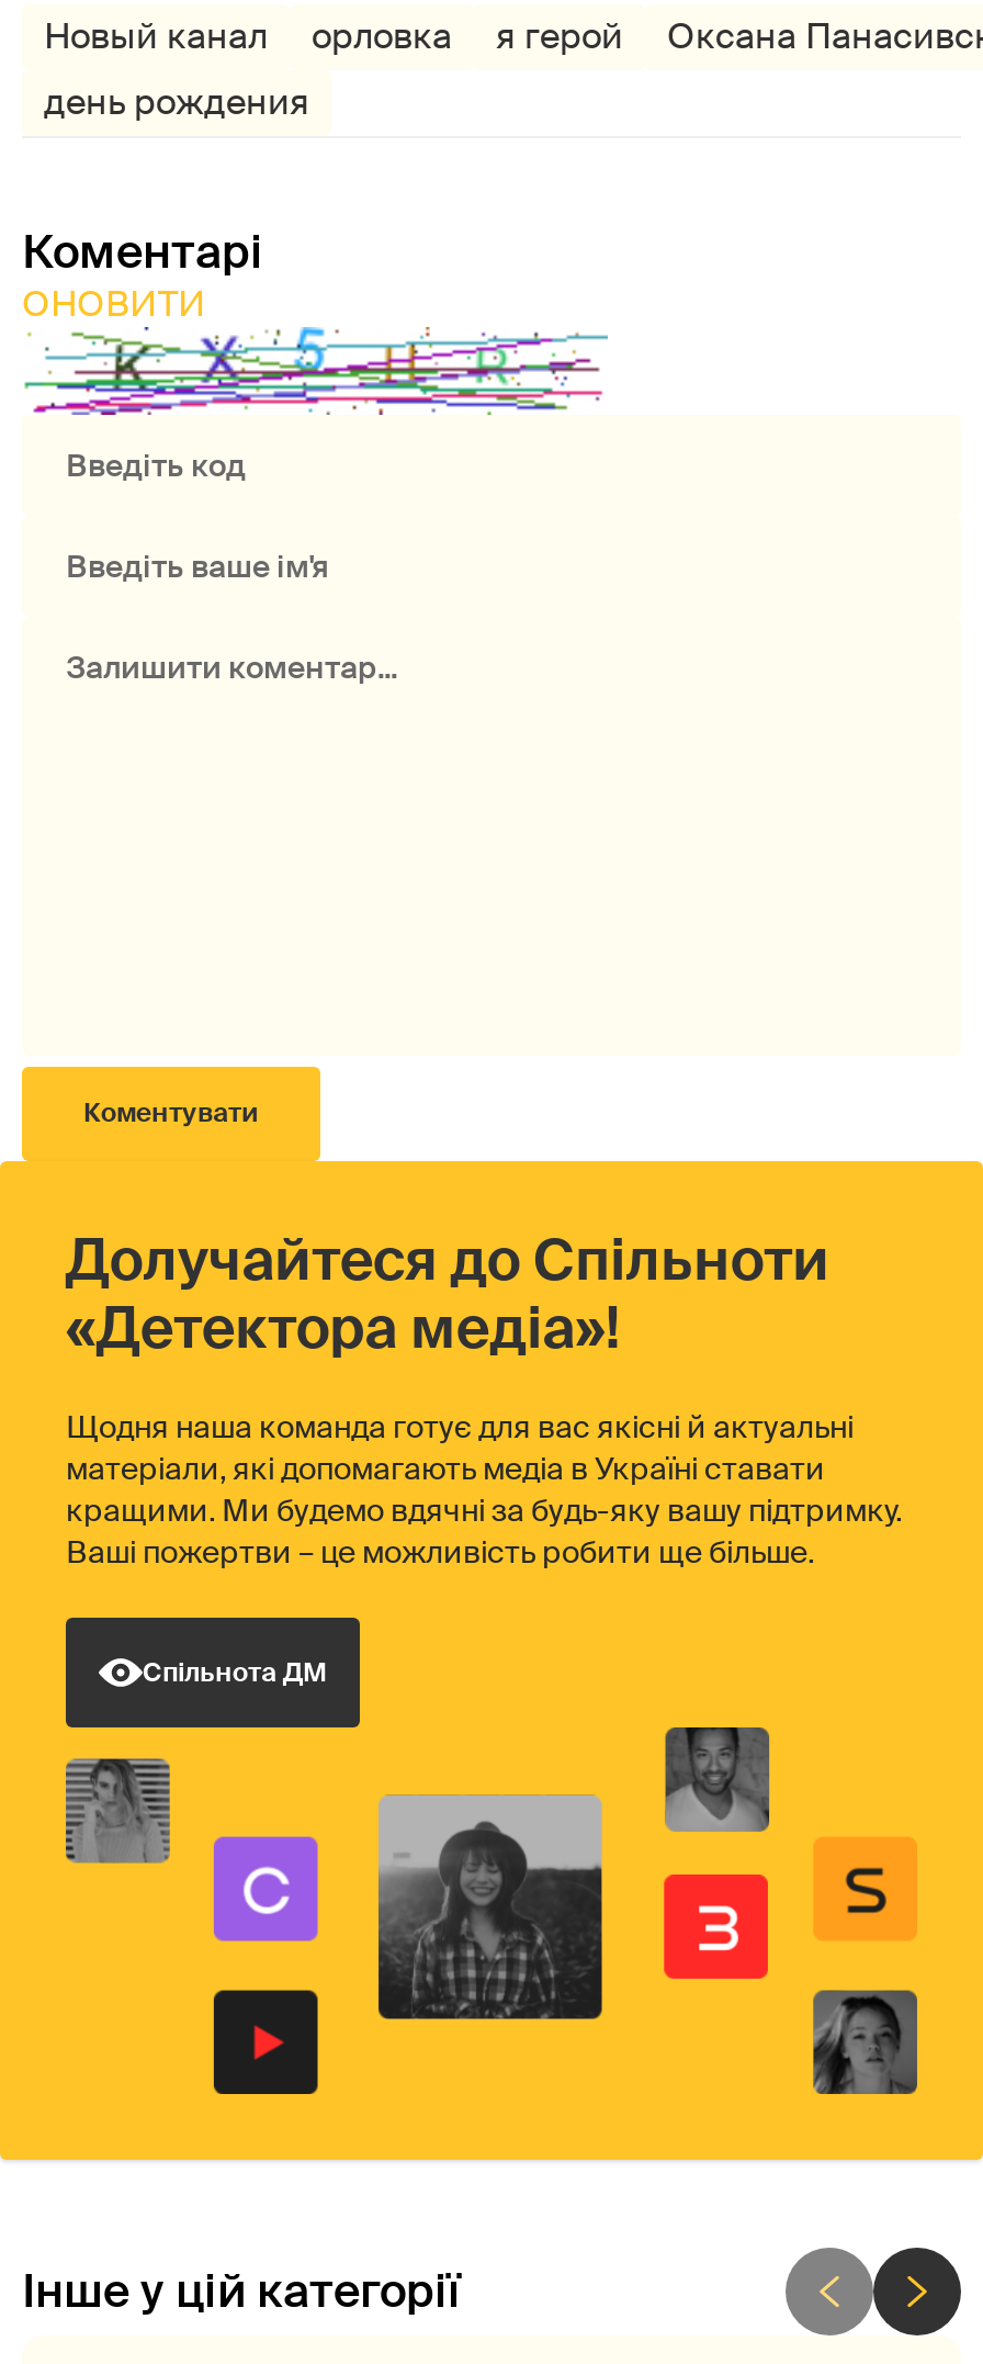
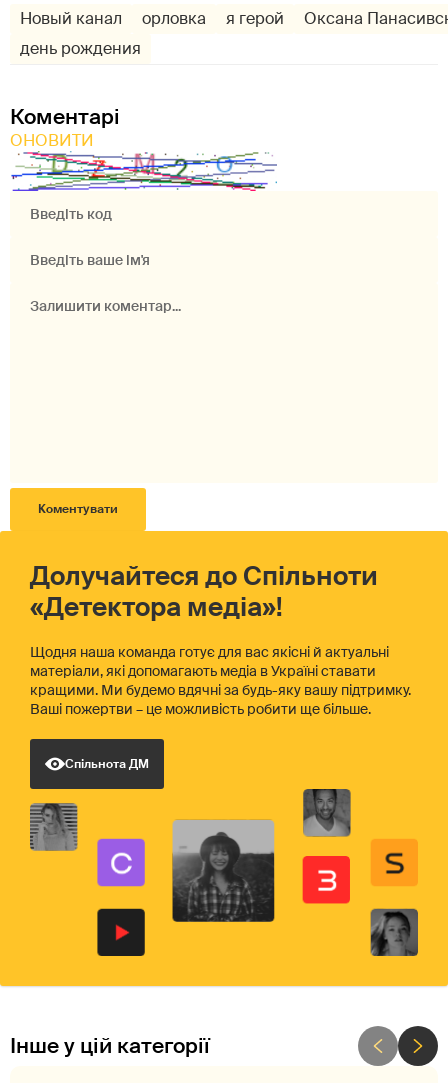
- [image]
+ [image]
